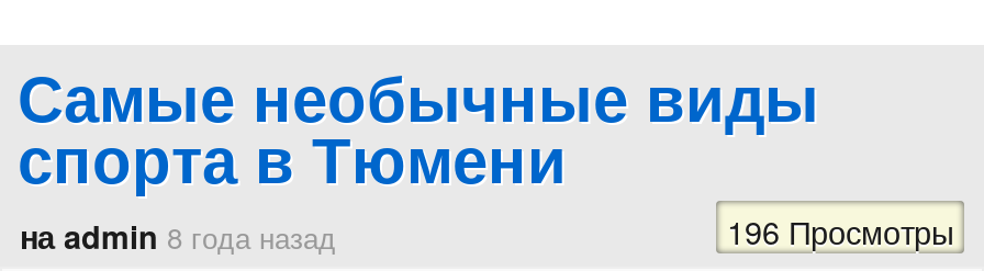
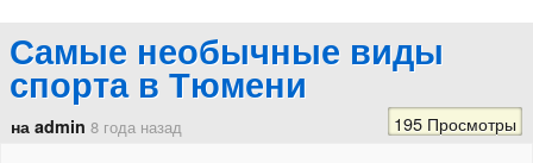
- 196 Просмотры
+ 195 Просмотры
